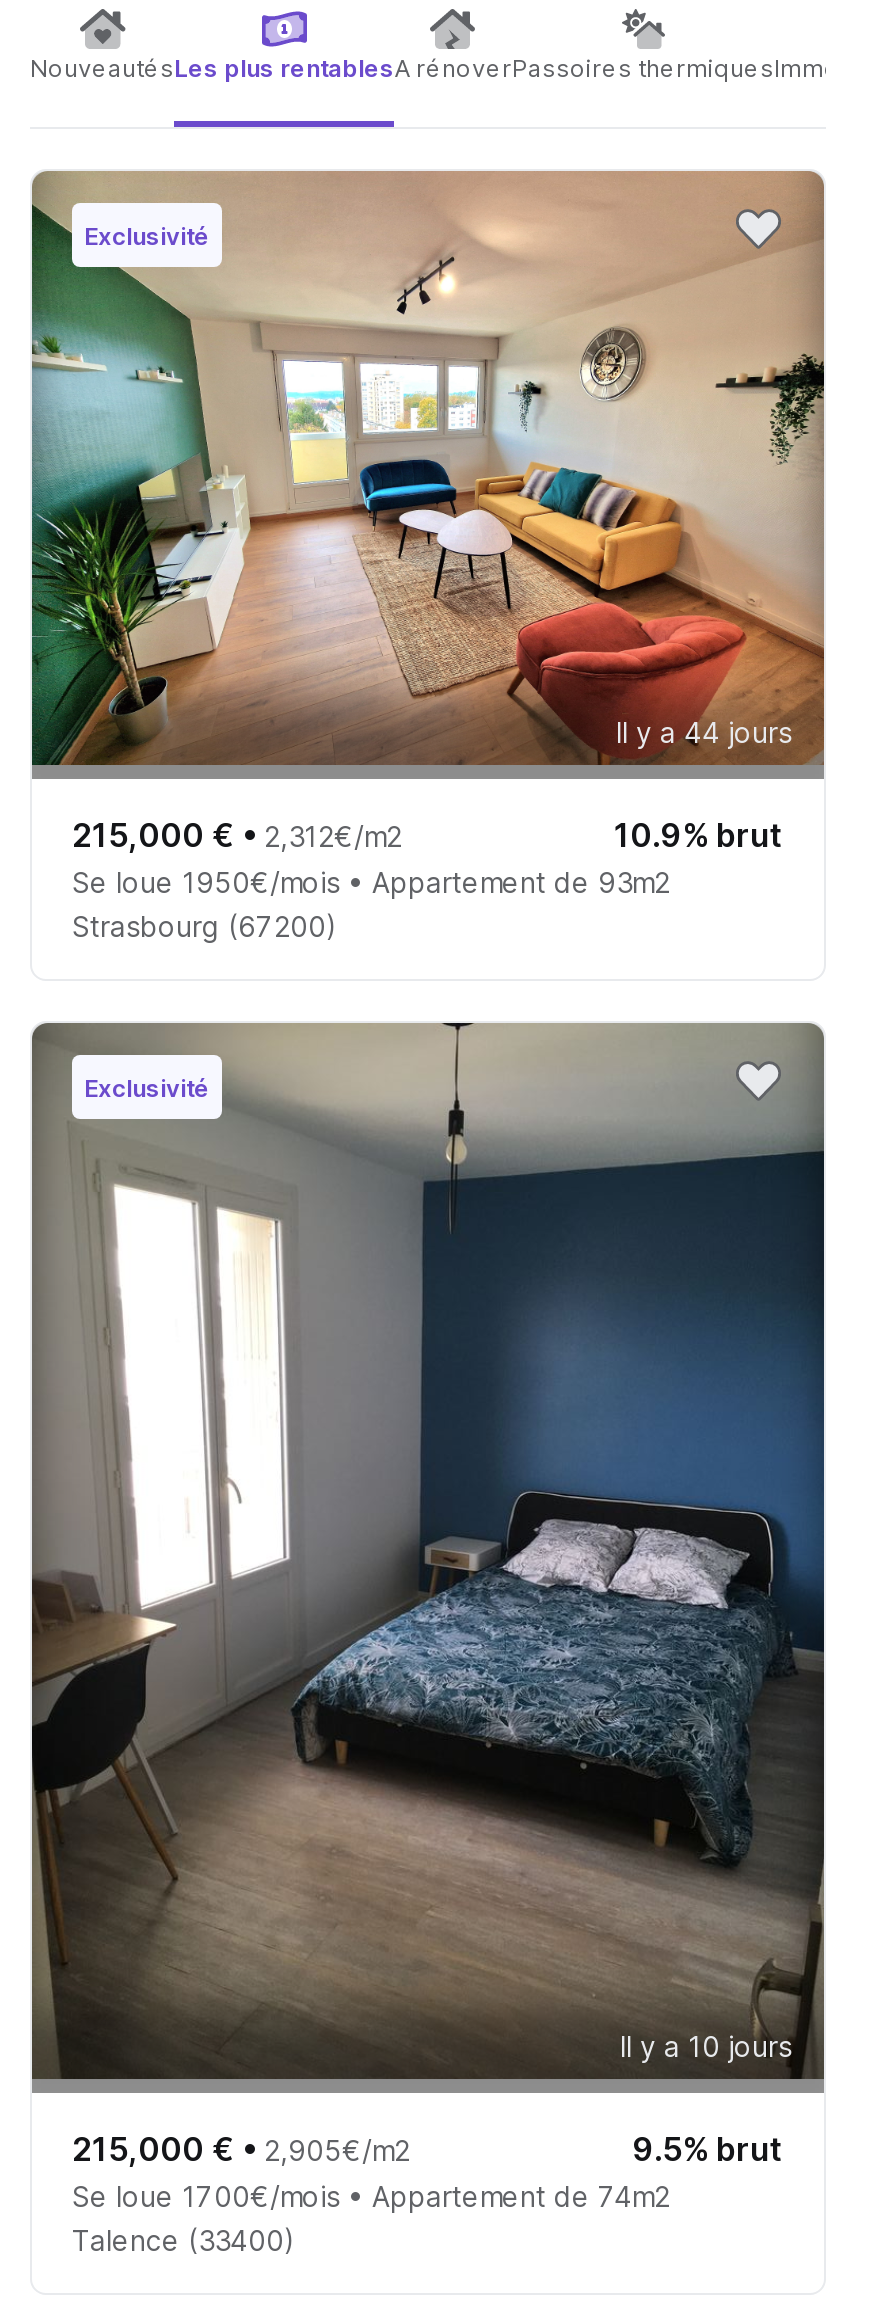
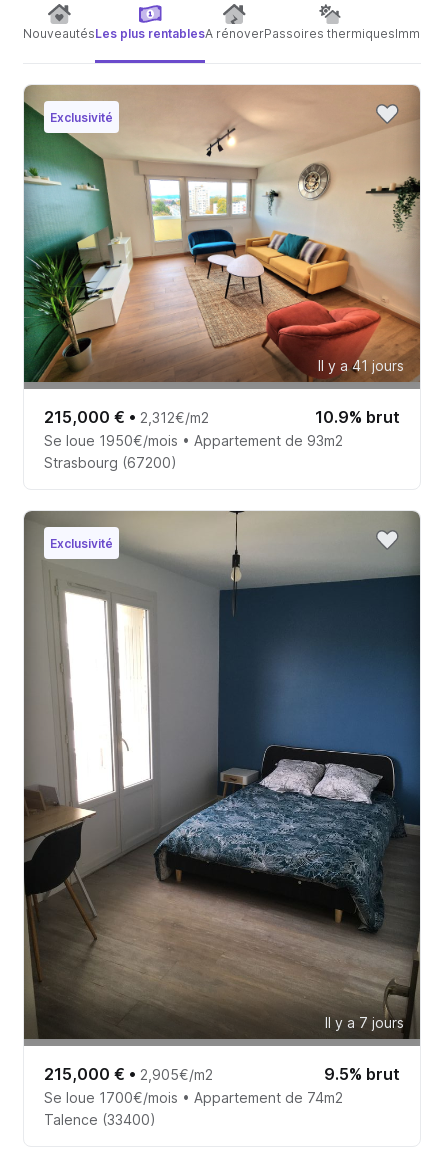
- Il y a 44 jours
+ Il y a 41 jours

- Il y a 10 jours
+ Il y a 7 jours
